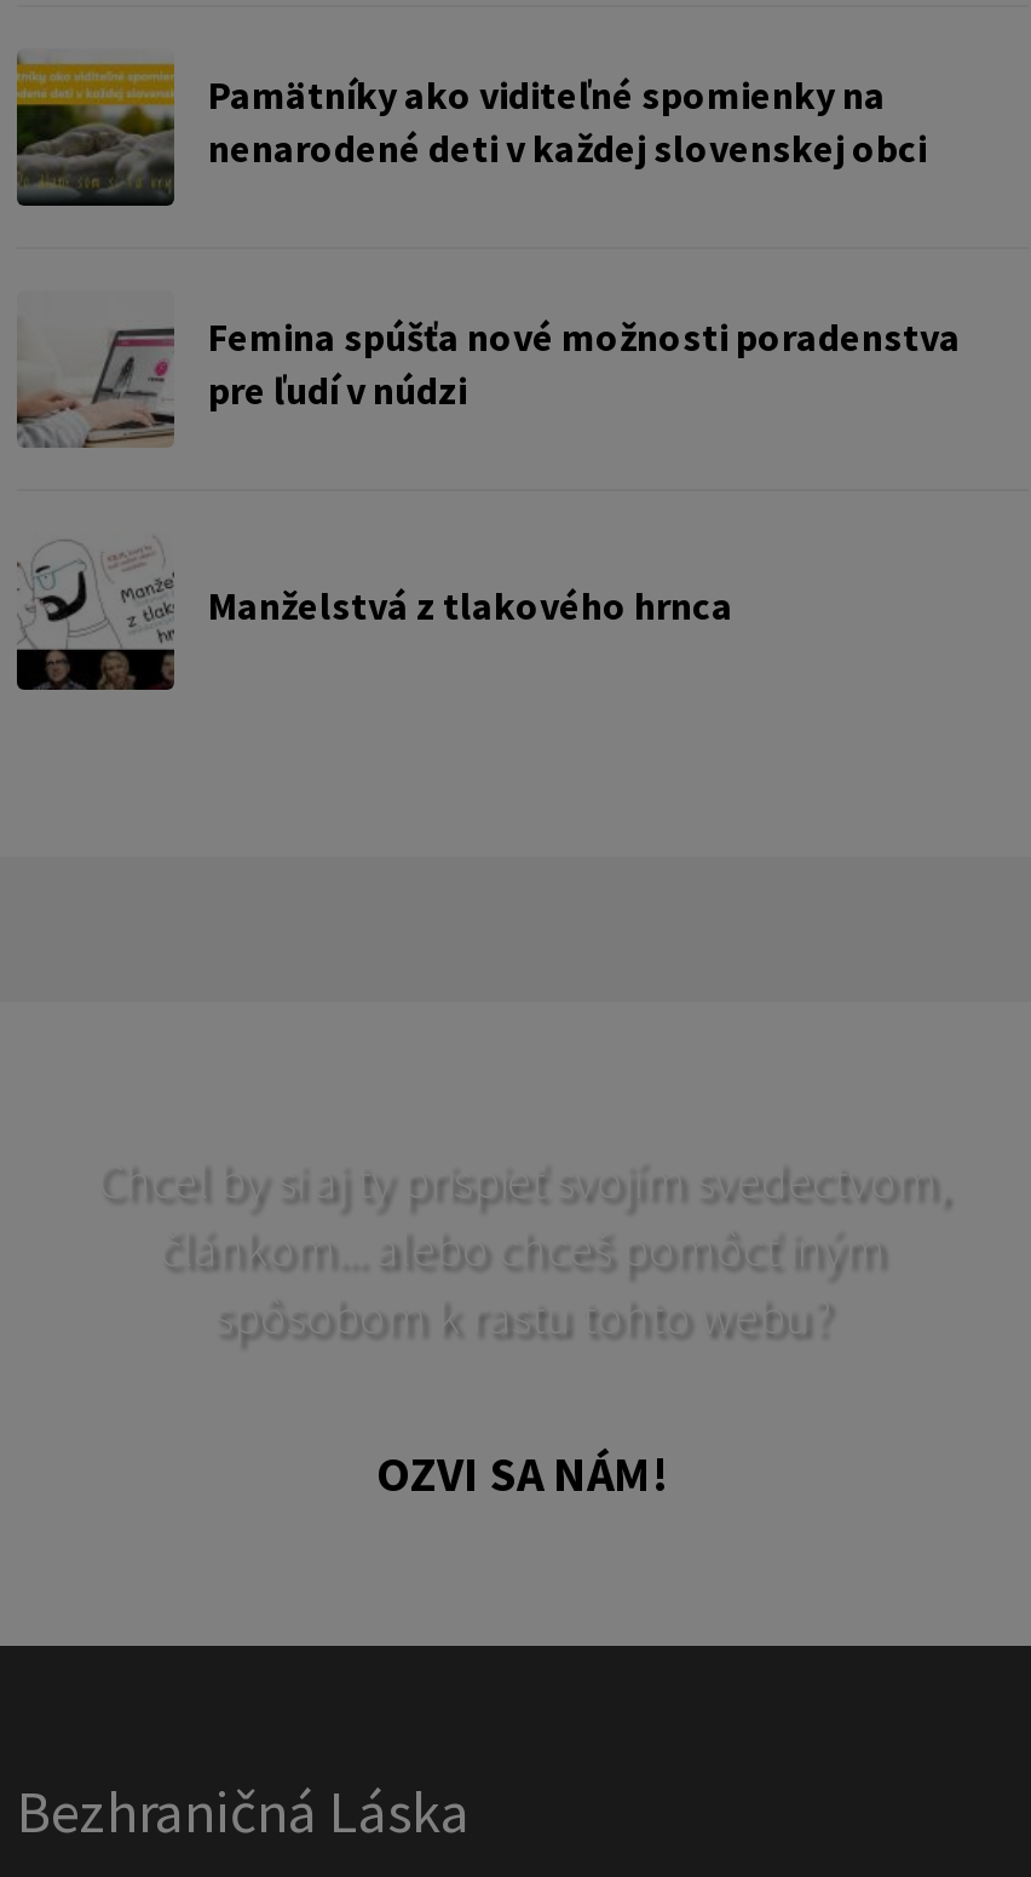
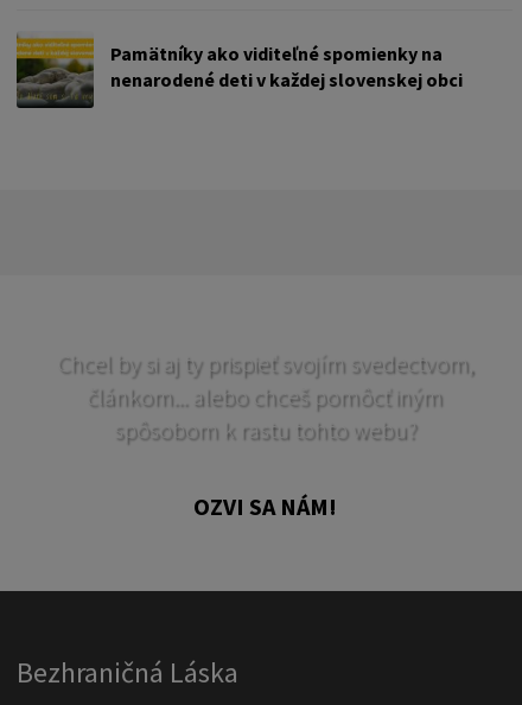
- [image]
- Femina spúšťa nové možnosti poradenstva
- pre ľudí v núdzi

- [image]
- Manželstvá z tlakového hrnca
